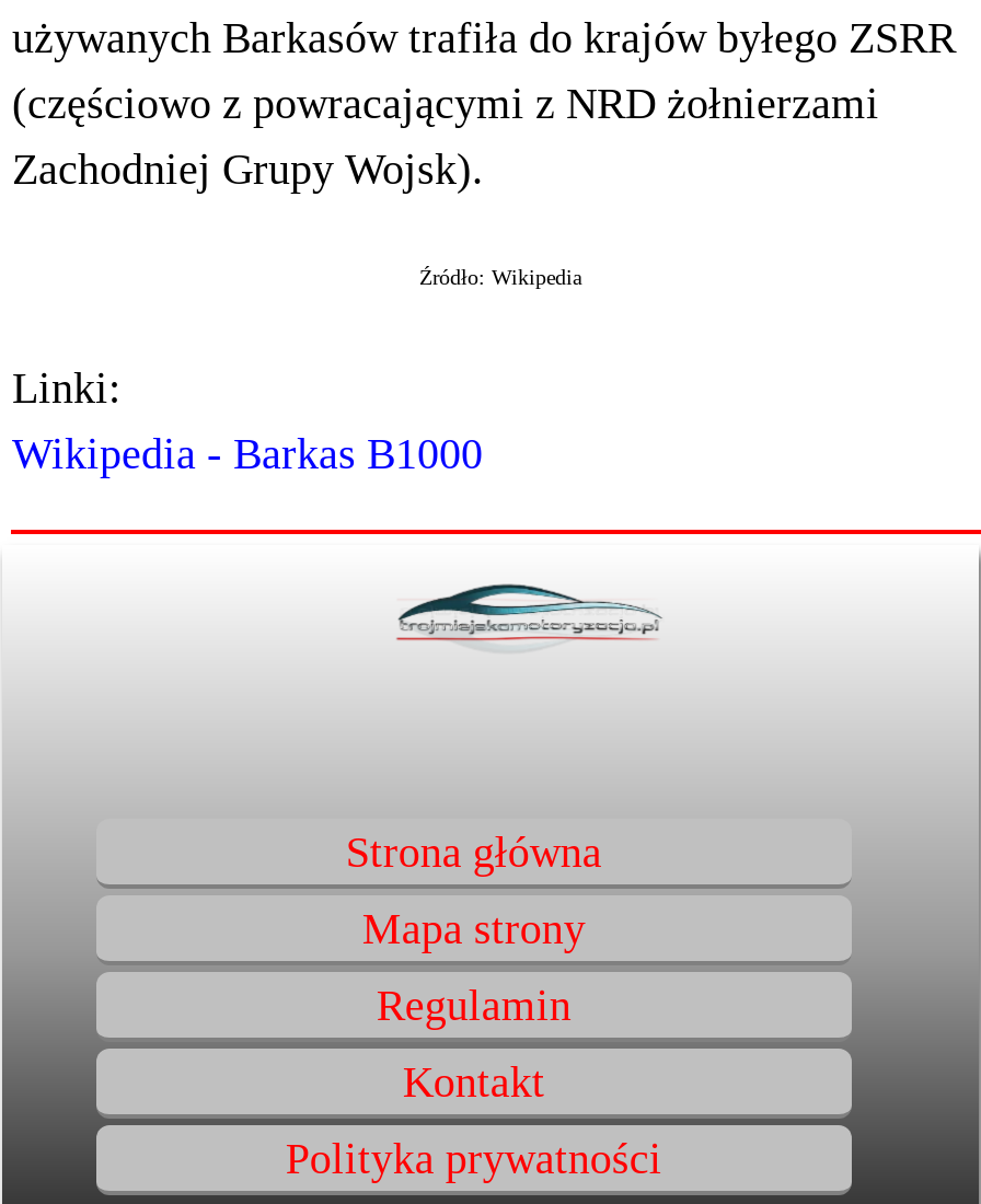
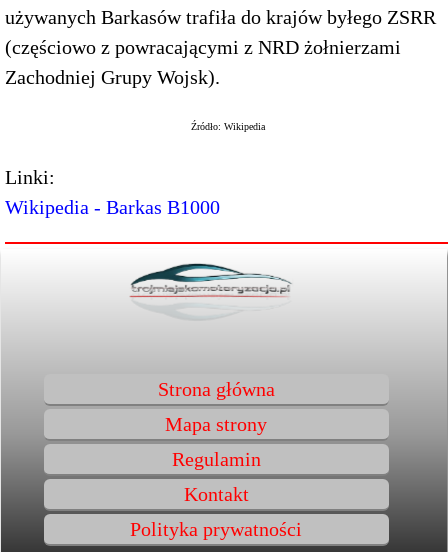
- [image]
+ [image]
